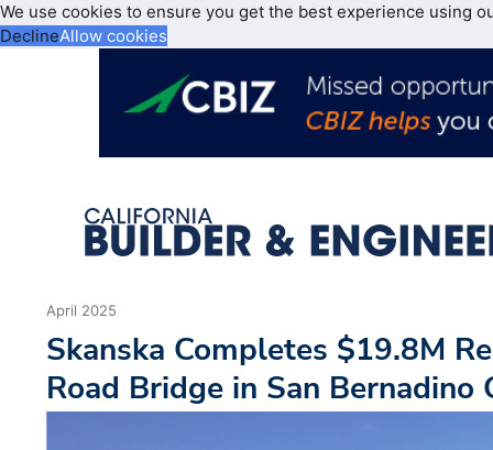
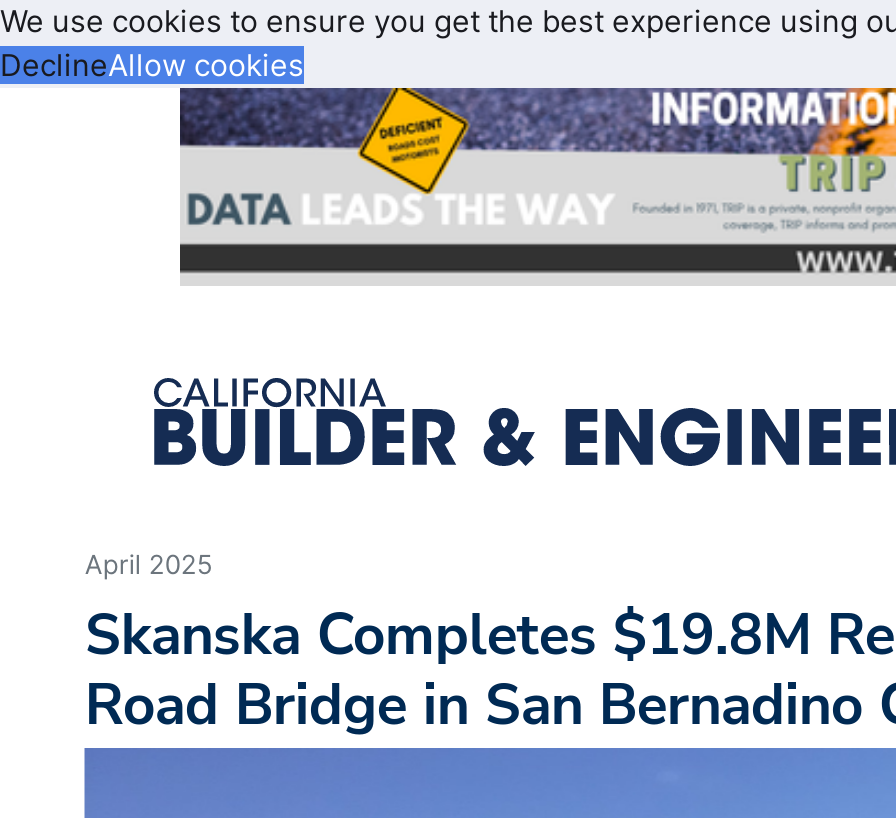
- [image]
+ [image]
